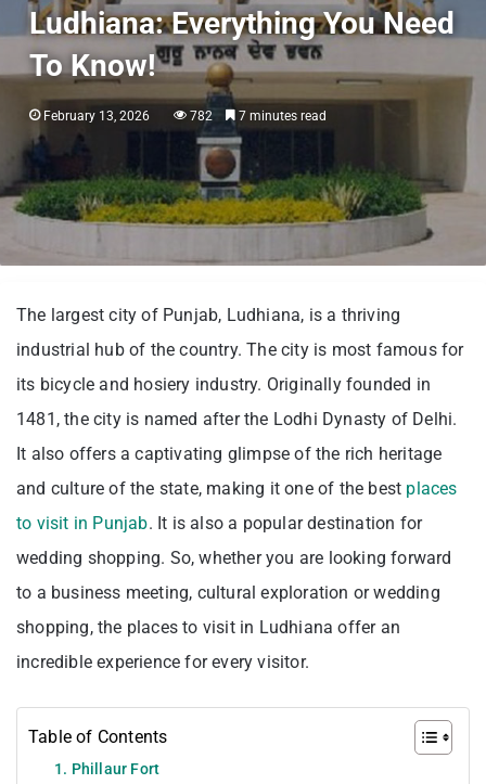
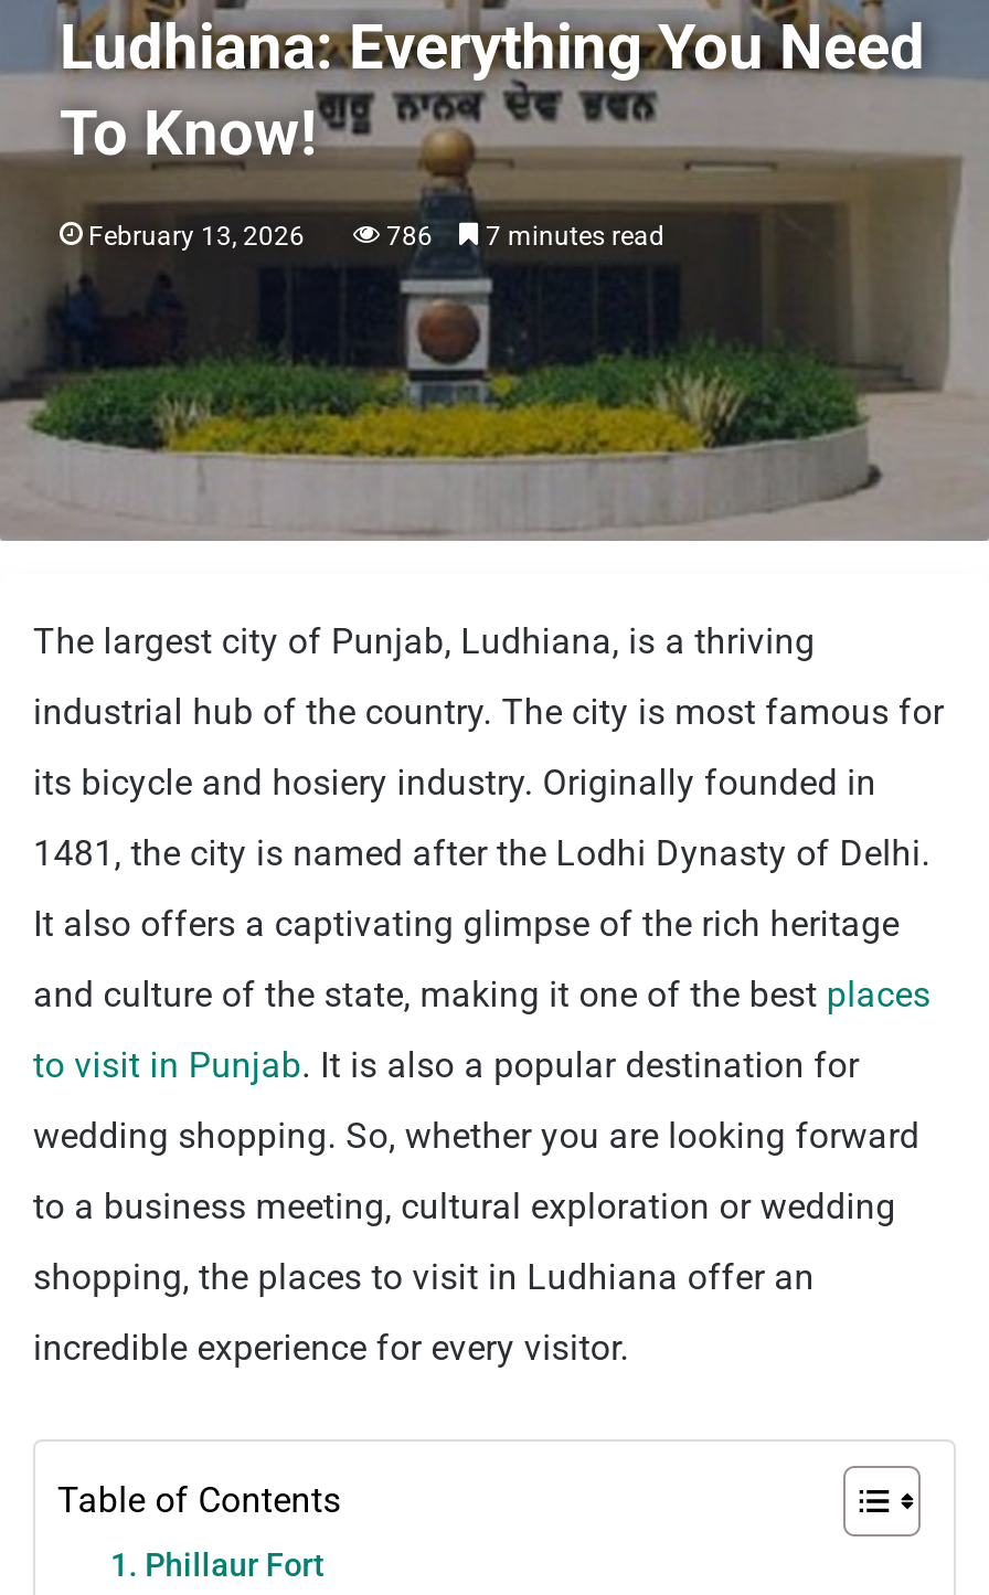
- 782 7 minutes read
+ 786 7 minutes read
